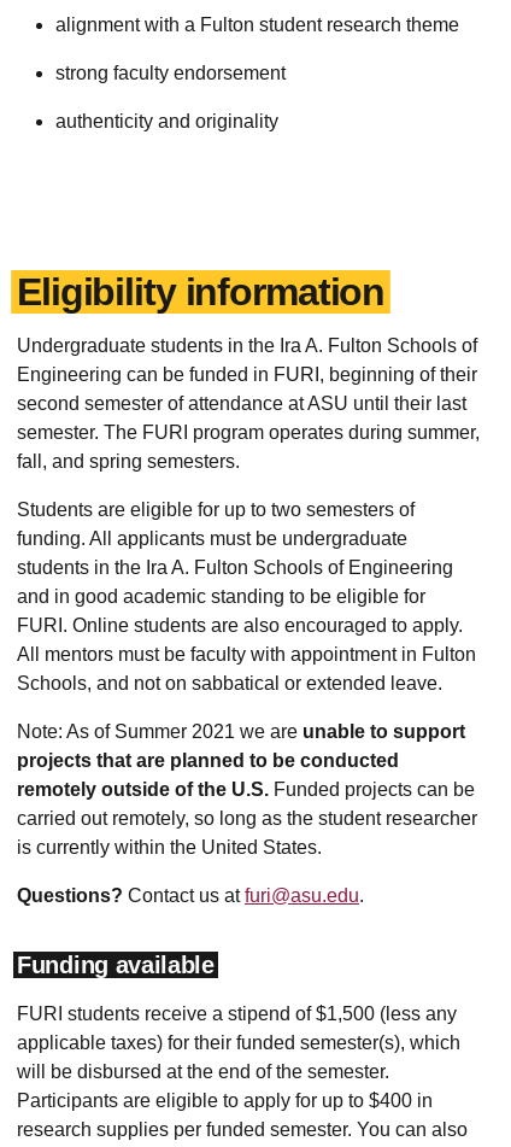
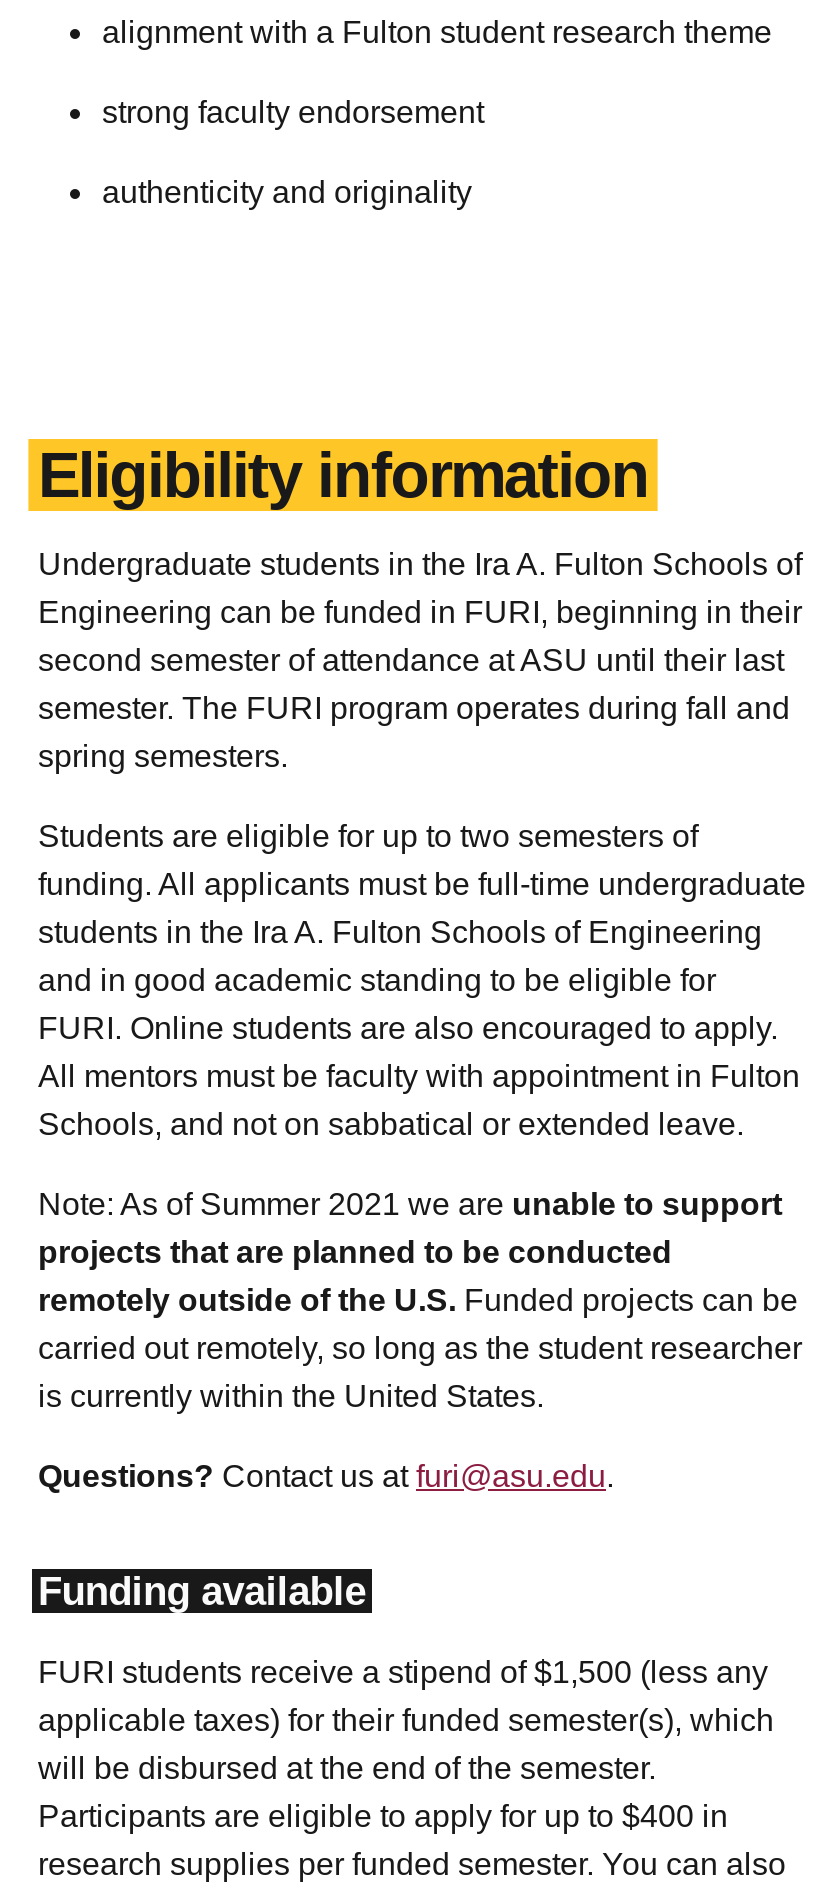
- Engineering can be funded in FURI, beginning of their
+ Engineering can be funded in FURI, beginning in their

- semester. The FURI program operates during summer,
- fall, and spring semesters.
+ semester. The FURI program operates during fall and
+ spring semesters.

- funding. All applicants must be undergraduate
+ funding. All applicants must be full-time undergraduate
